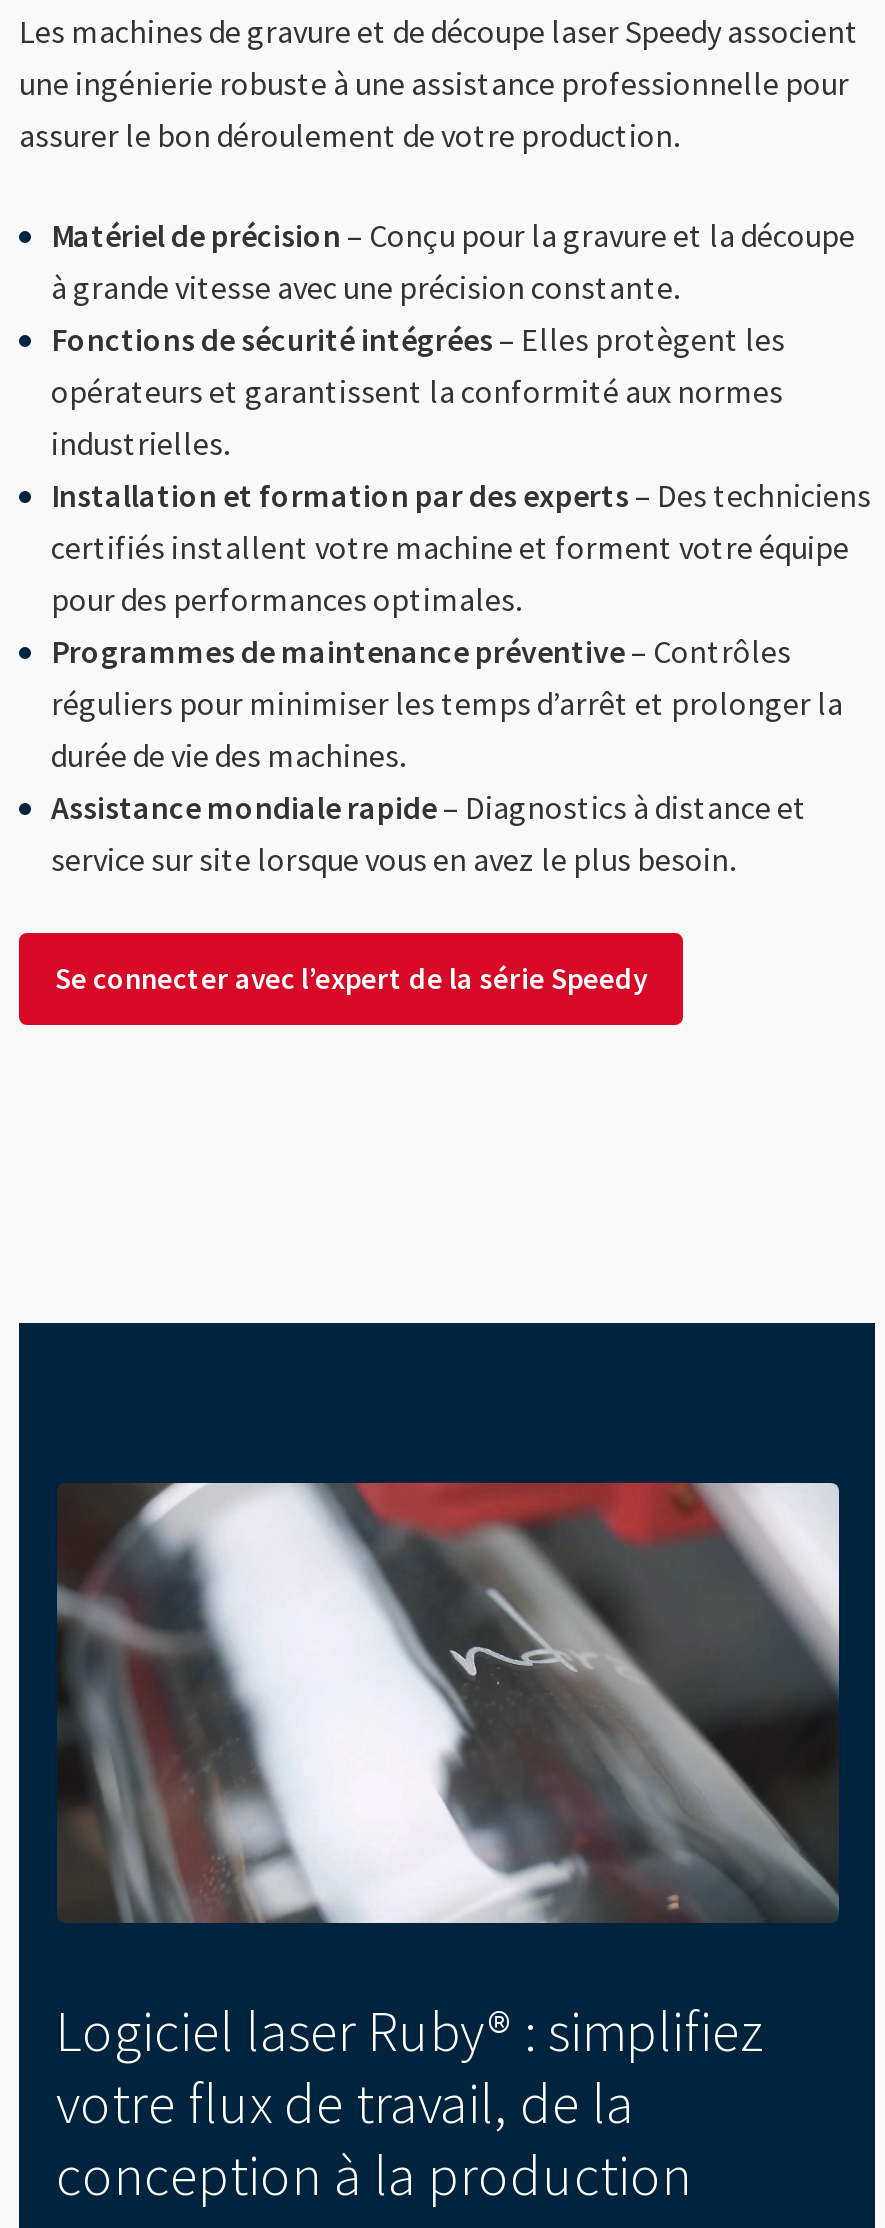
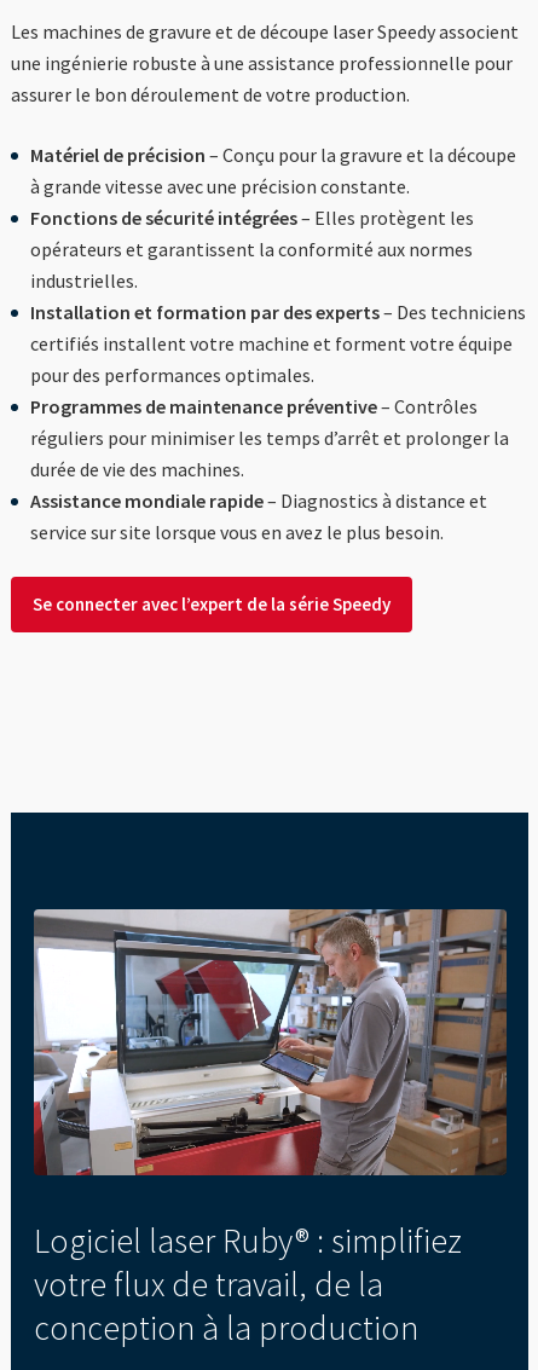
- [image]
+ [image]
